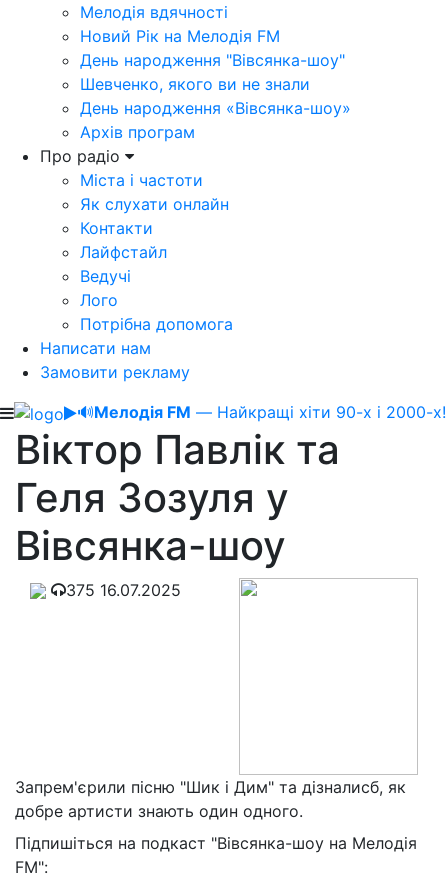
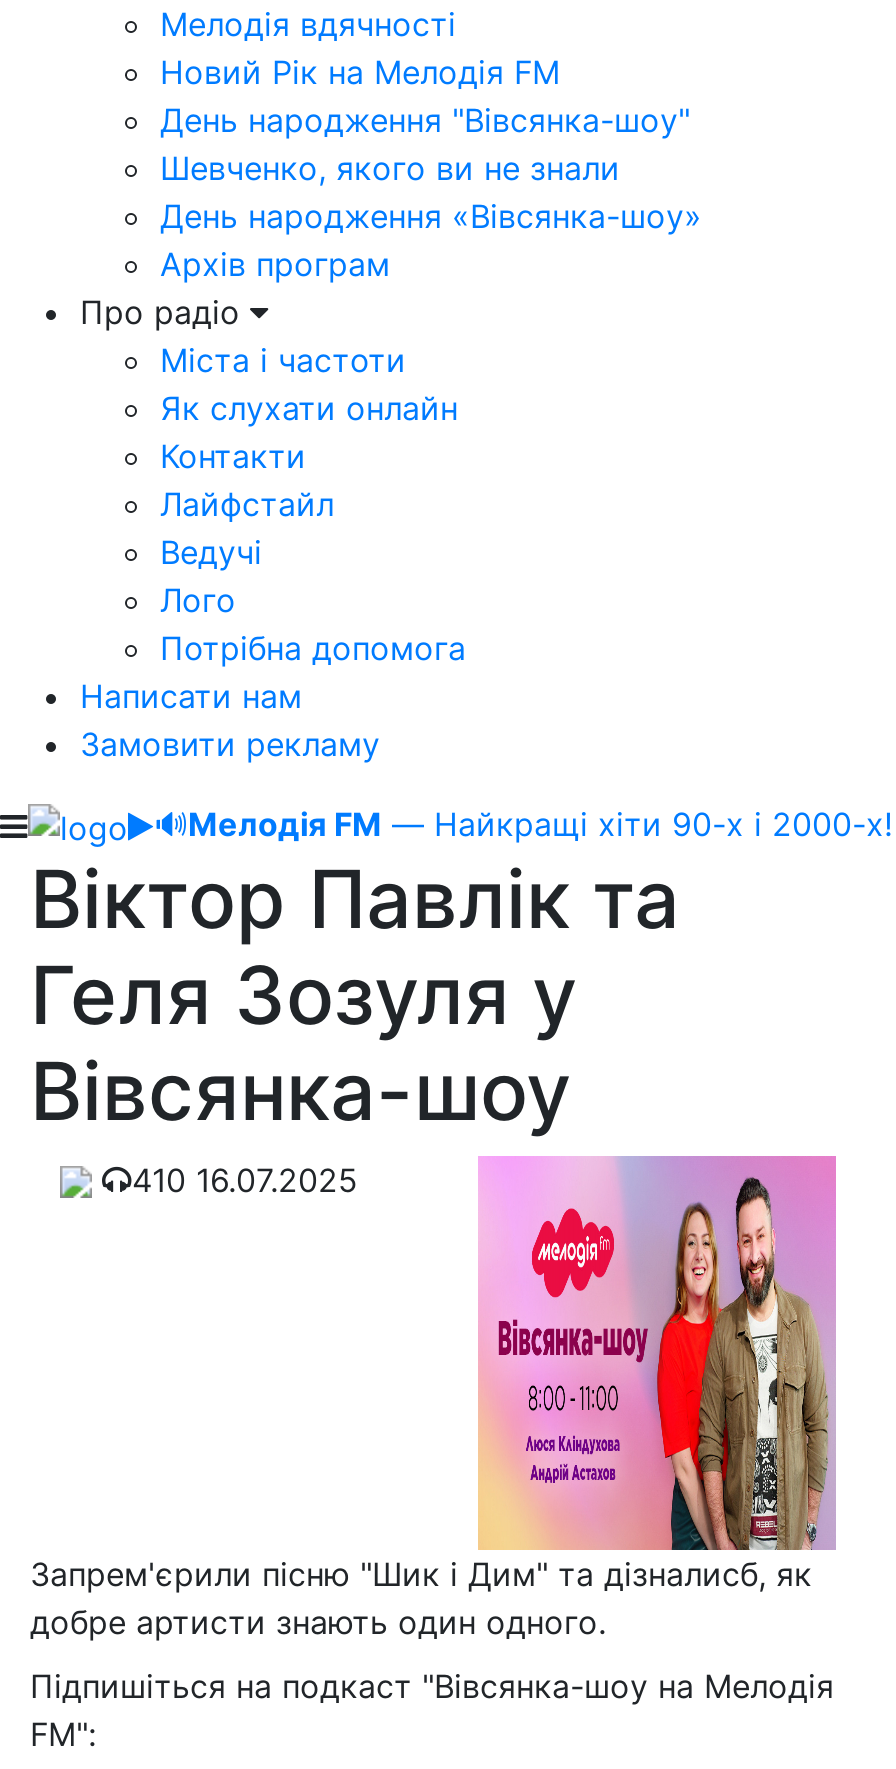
+ [image]

- 375 16.07.2025
+ 410 16.07.2025
